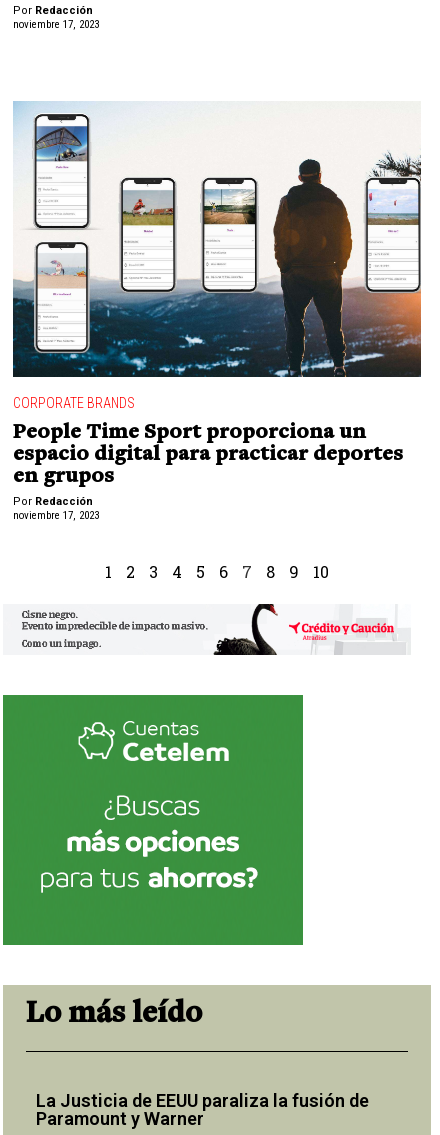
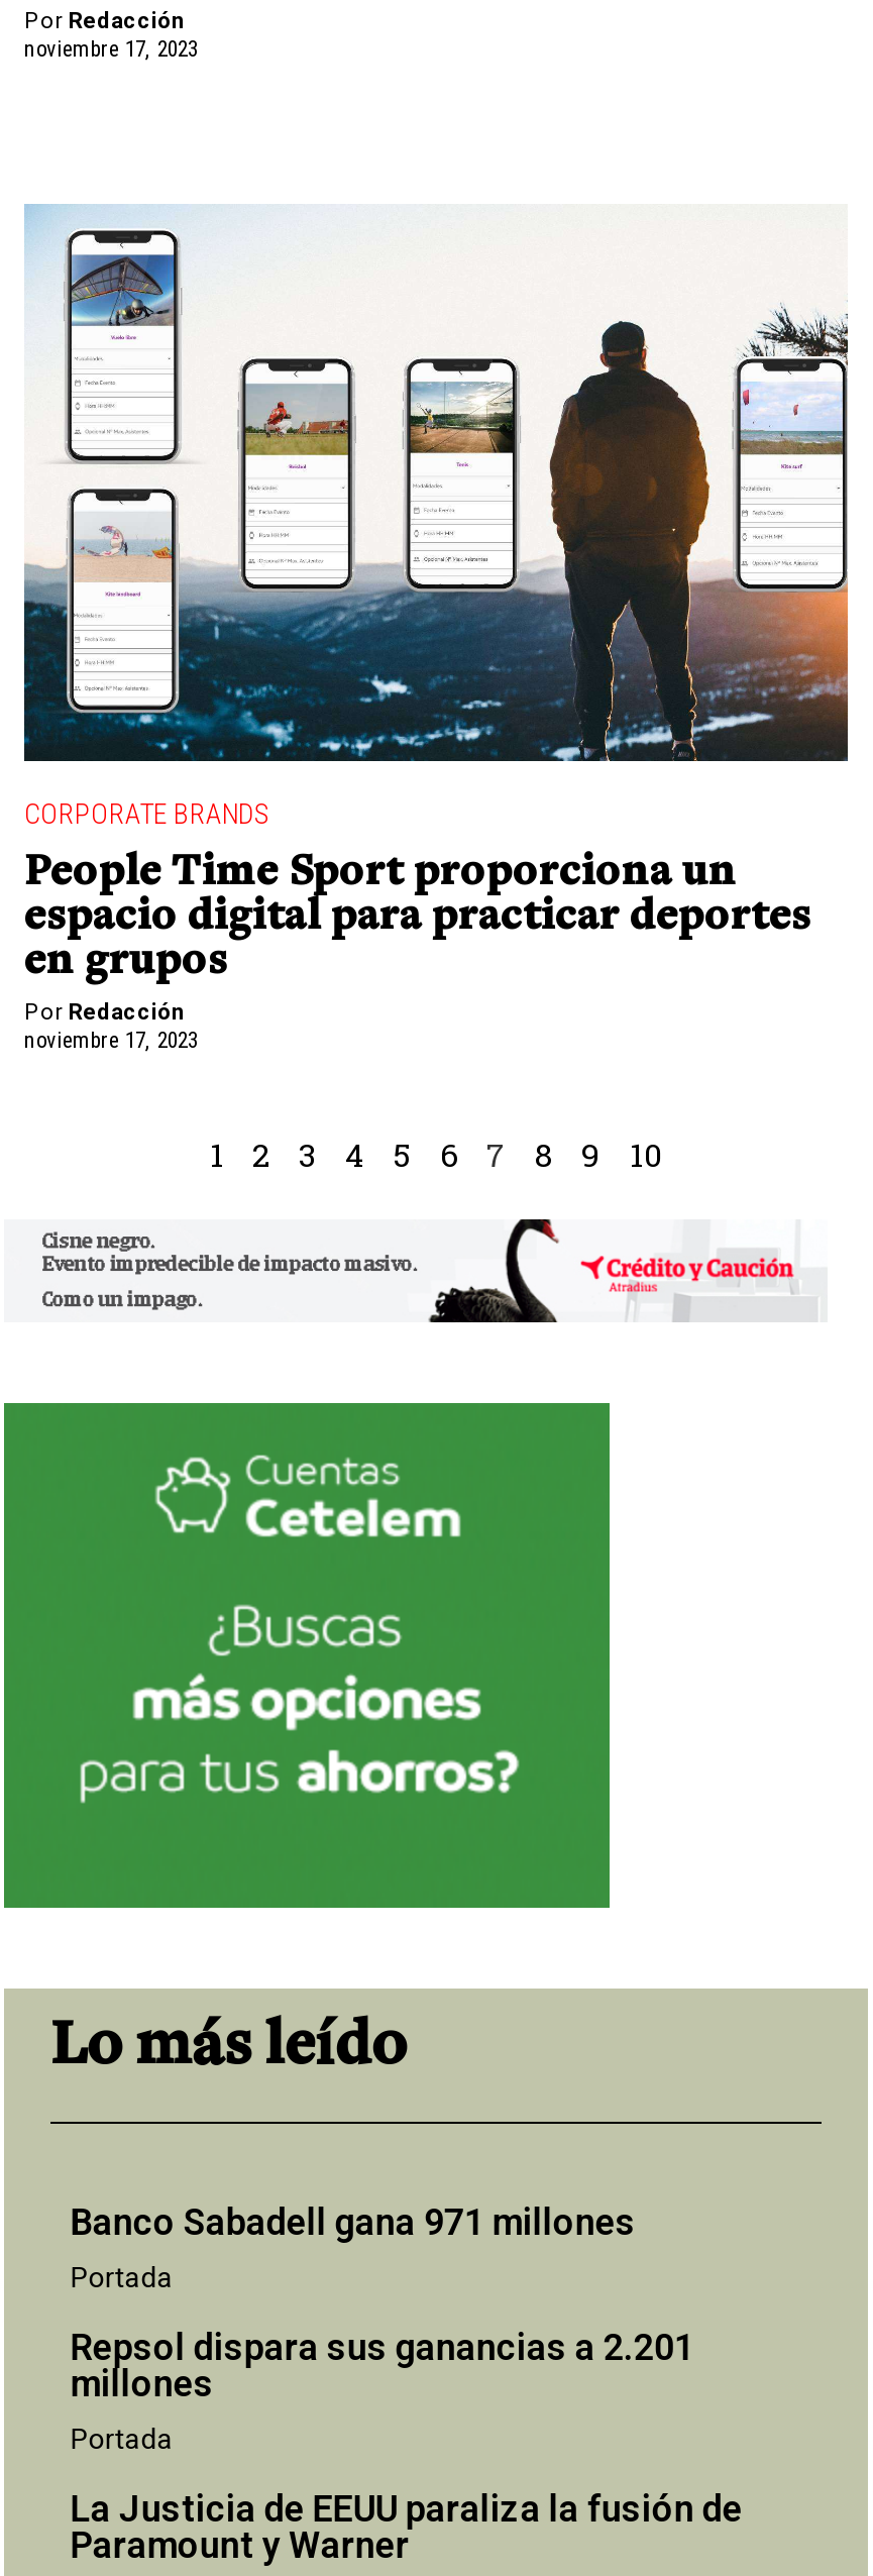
+ Banco Sabadell gana 971 millones
+ Portada
+ Repsol dispara sus ganancias a 2.201
+ millones
+ Portada
